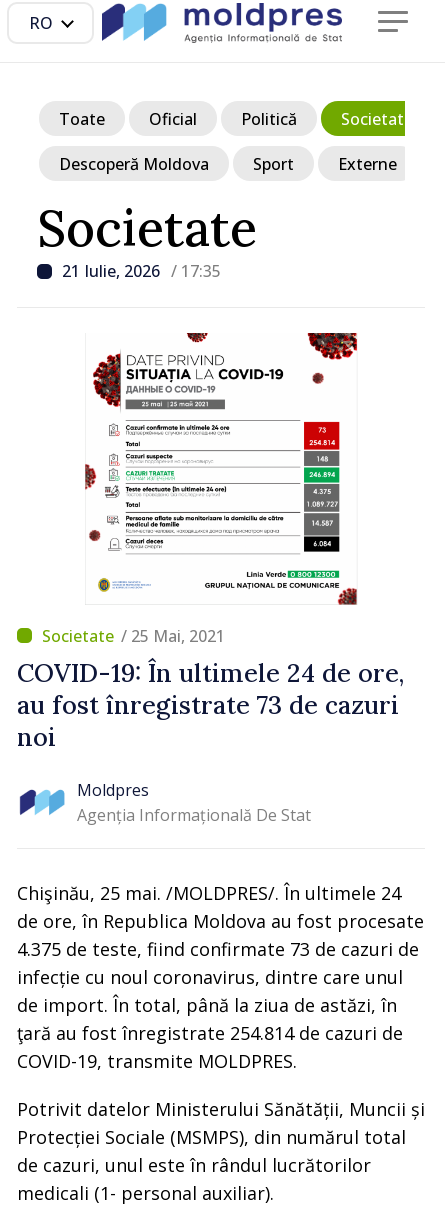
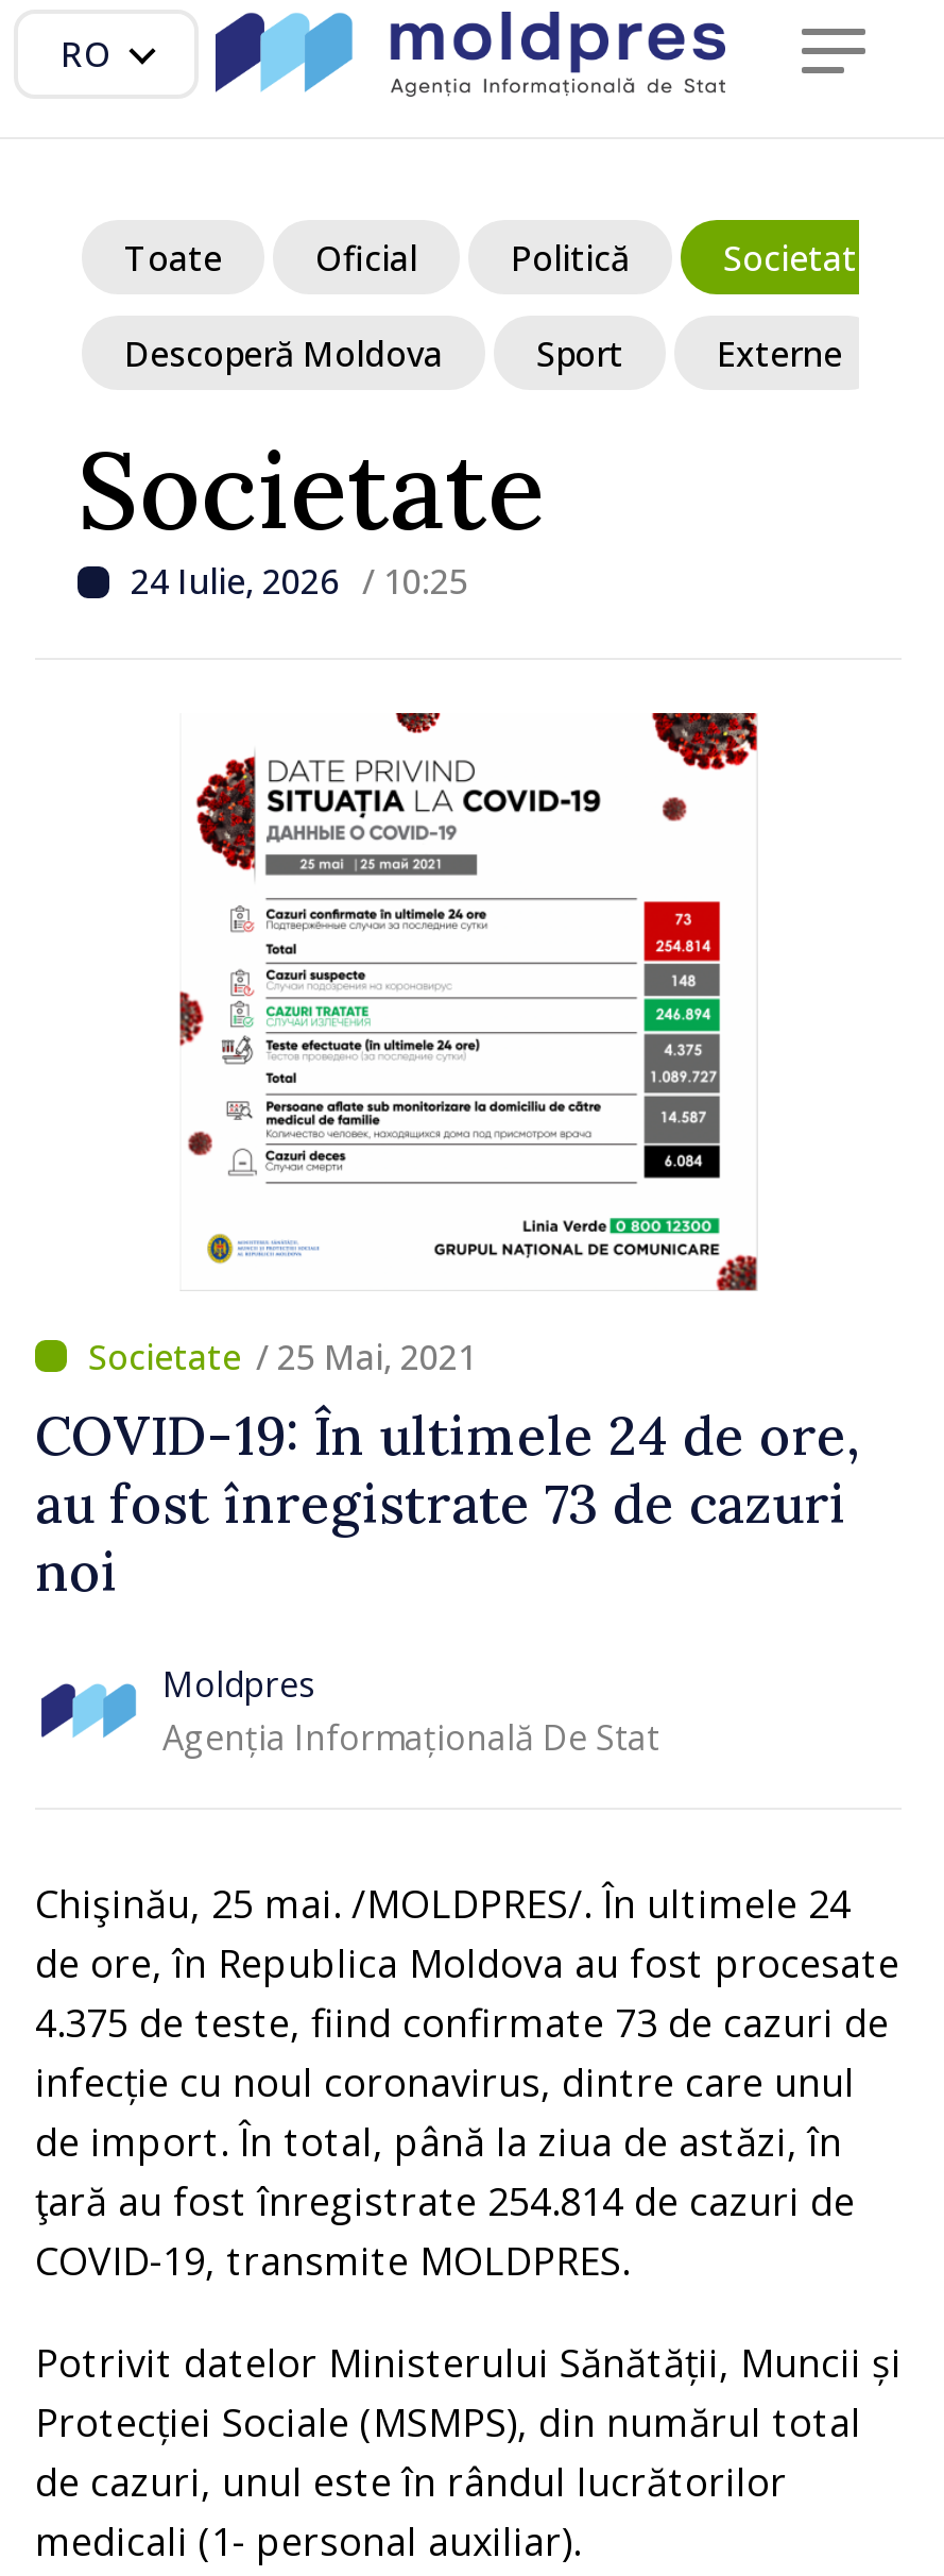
- 21 Iulie, 2026 / 17:35
+ 24 Iulie, 2026 / 10:25
